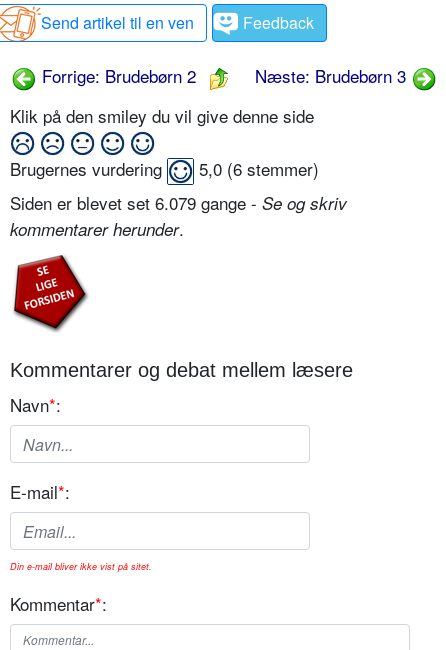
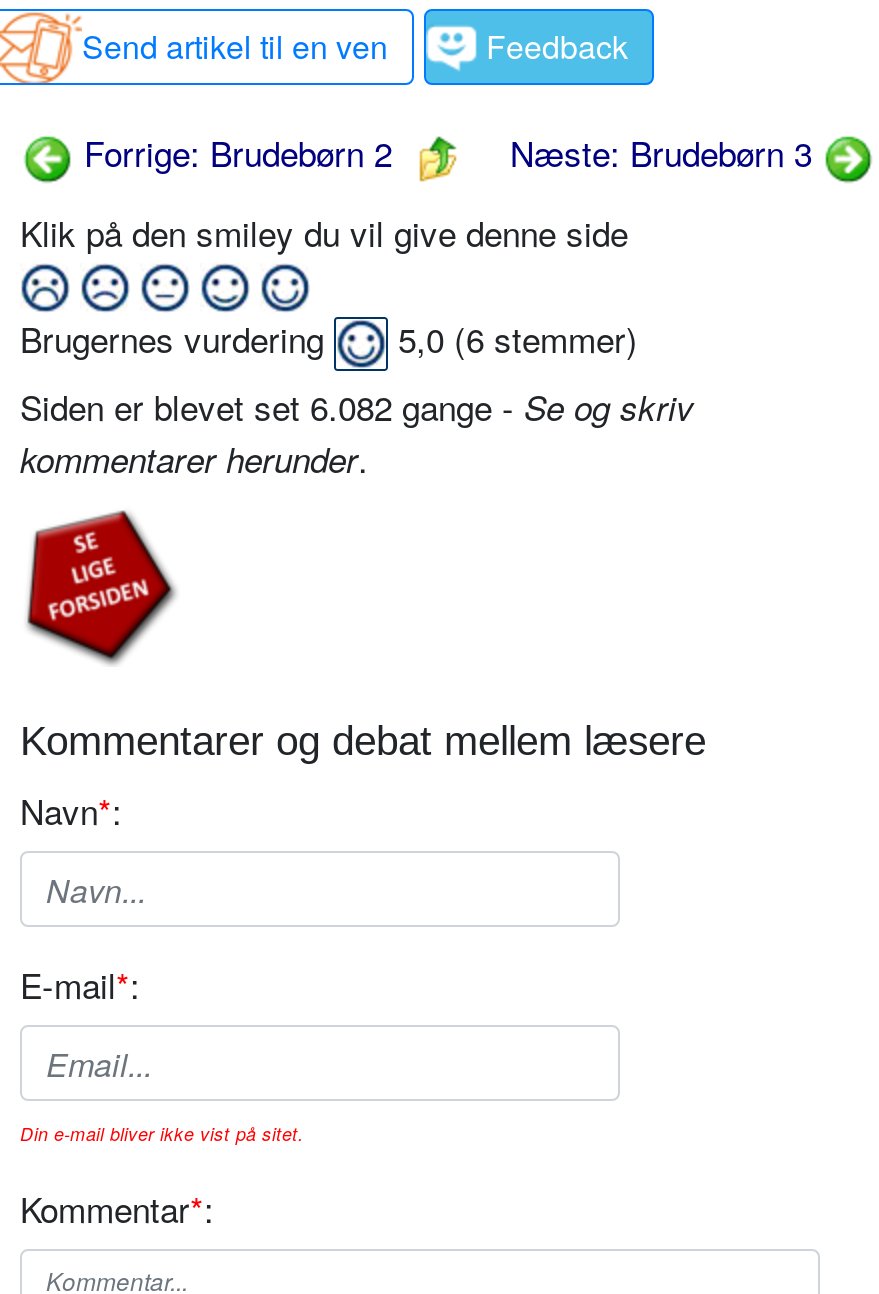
- Siden er blevet set 6.079 gange - Se og skriv
+ Siden er blevet set 6.082 gange - Se og skriv
